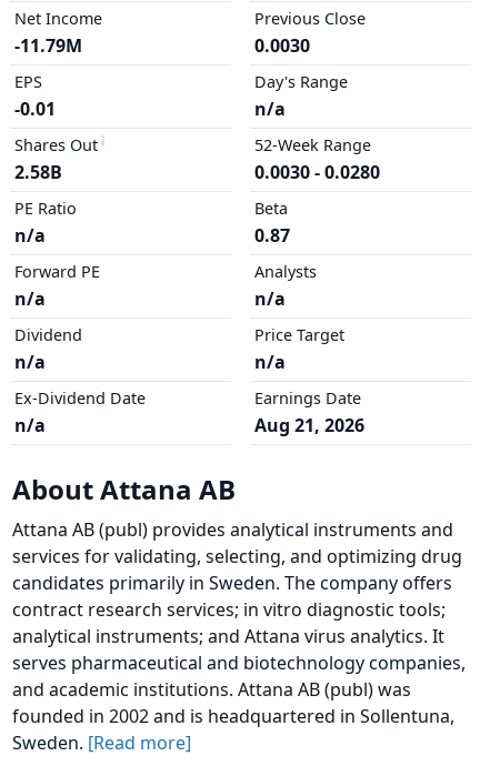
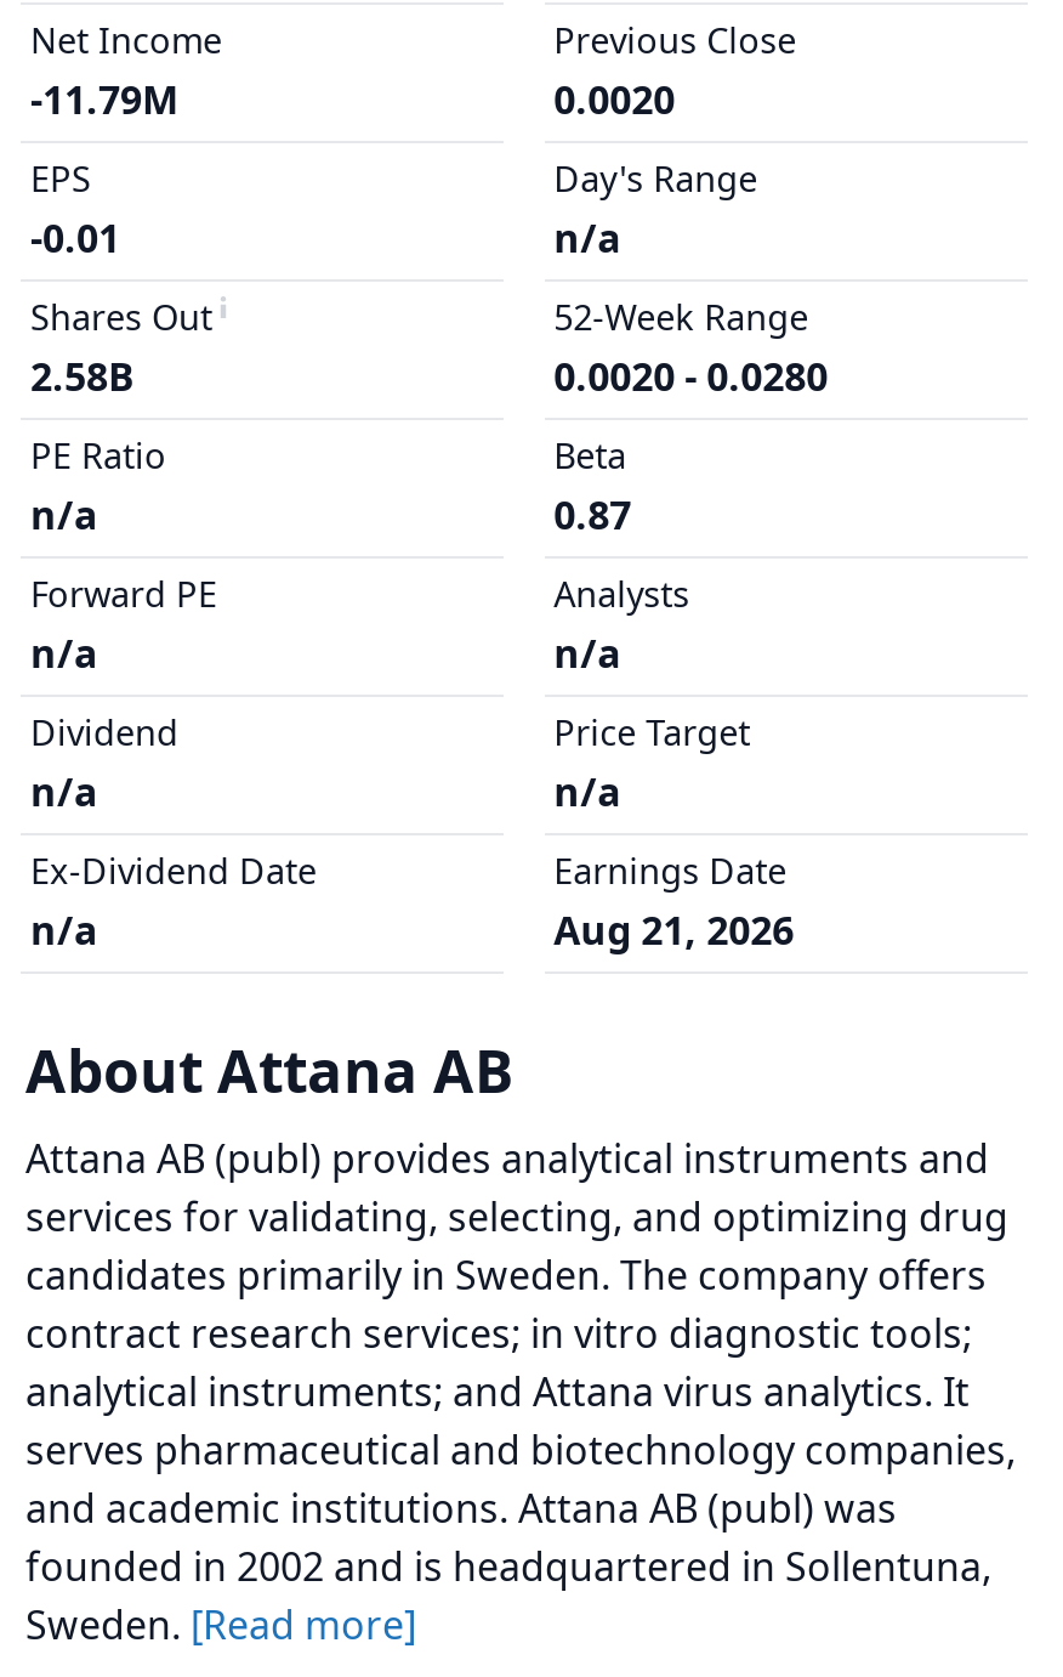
- 0.0030
+ 0.0020

- 0.0030 - 0.0280
+ 0.0020 - 0.0280
